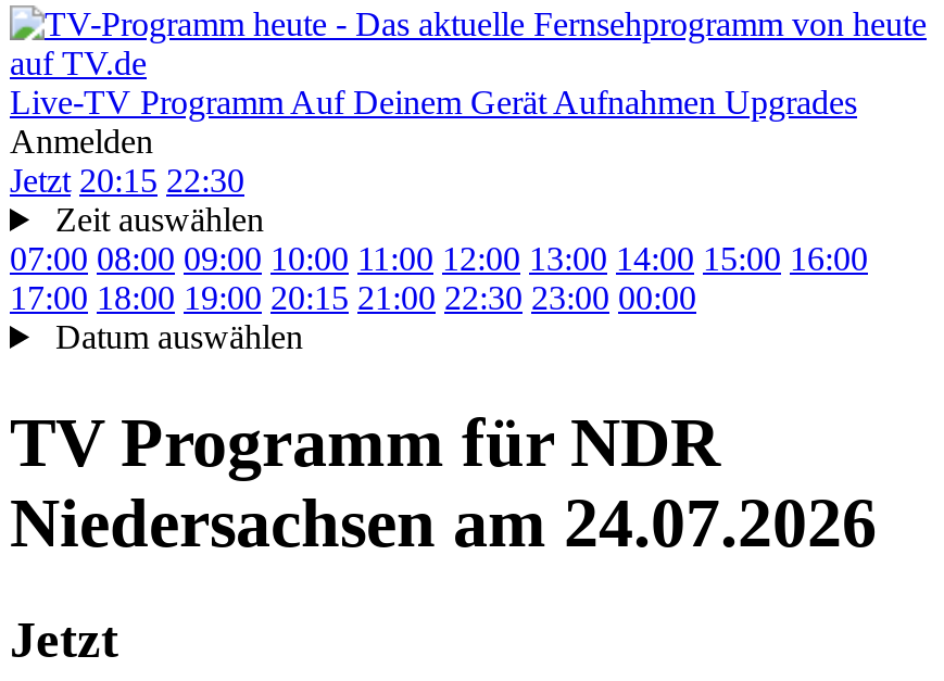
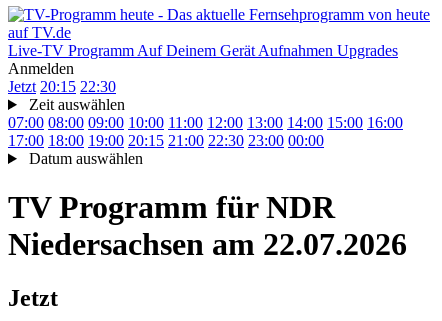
- Niedersachsen am 24.07.2026
+ Niedersachsen am 22.07.2026
